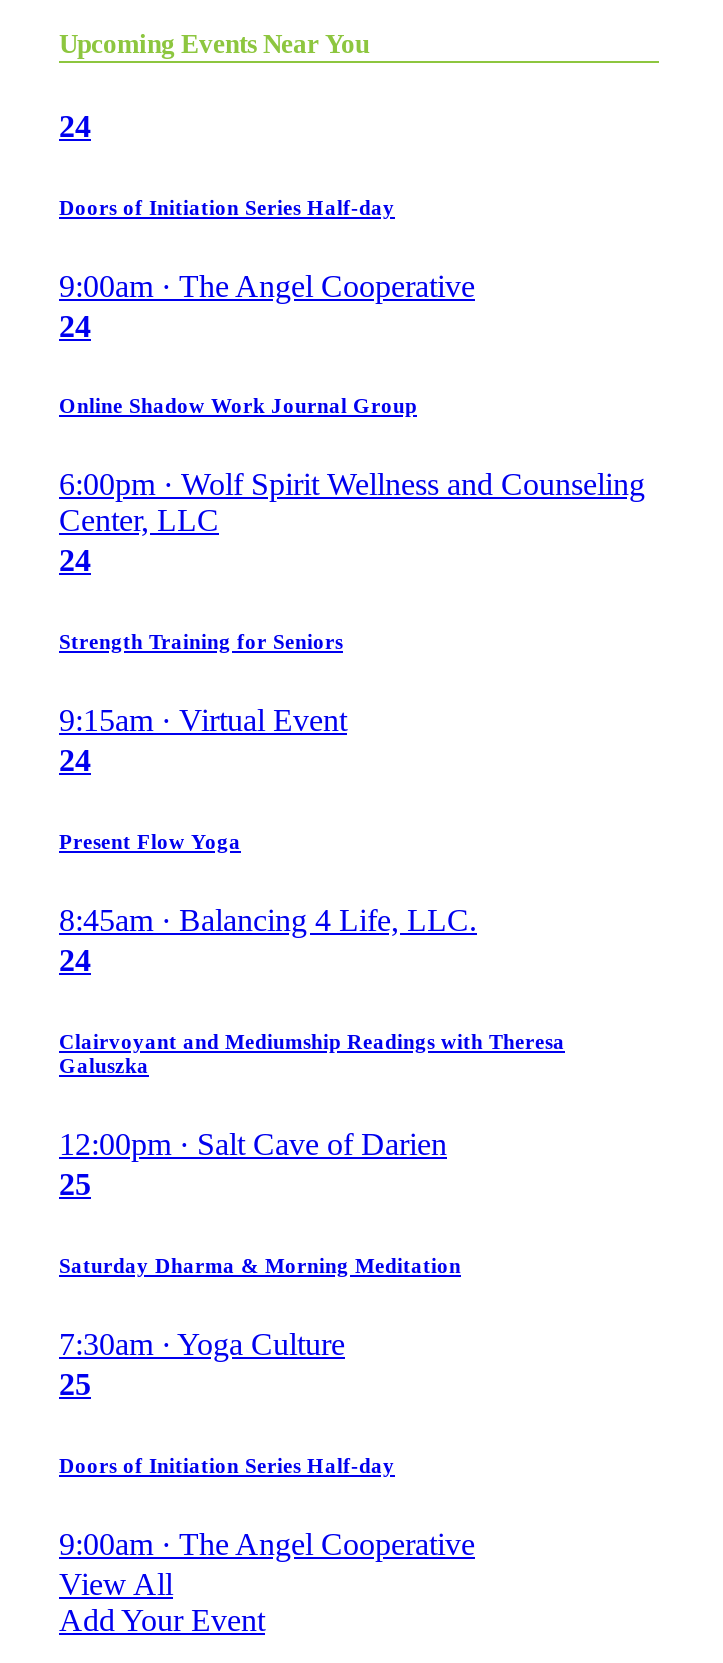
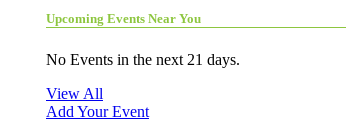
- 24
- Doors of Initiation Series Half-day
- 9:00am · The Angel Cooperative
- 24
- Online Shadow Work Journal Group
- 6:00pm · Wolf Spirit Wellness and Counseling
- Center, LLC
- 24
- Strength Training for Seniors
- 9:15am · Virtual Event
- 24
- Present Flow Yoga
- 8:45am · Balancing 4 Life, LLC.
- 24
- Clairvoyant and Mediumship Readings with Theresa
- Galuszka
- 12:00pm · Salt Cave of Darien
- 25
- Saturday Dharma & Morning Meditation
- 7:30am · Yoga Culture
- 25
- Doors of Initiation Series Half-day
- 9:00am · The Angel Cooperative
+ No Events in the next 21 days.
